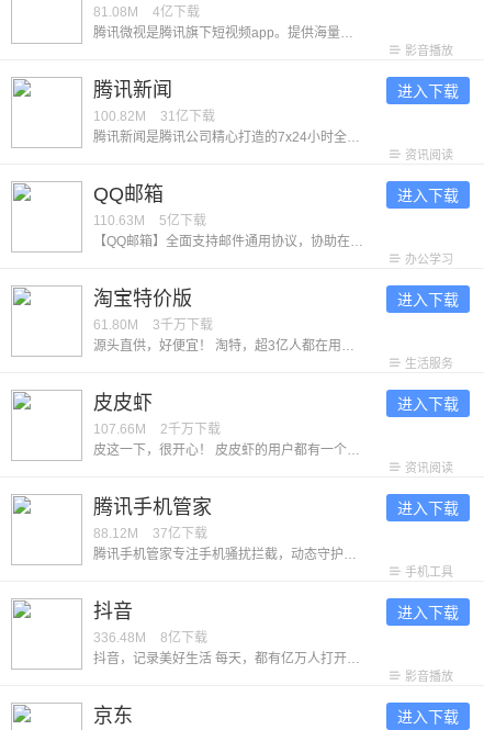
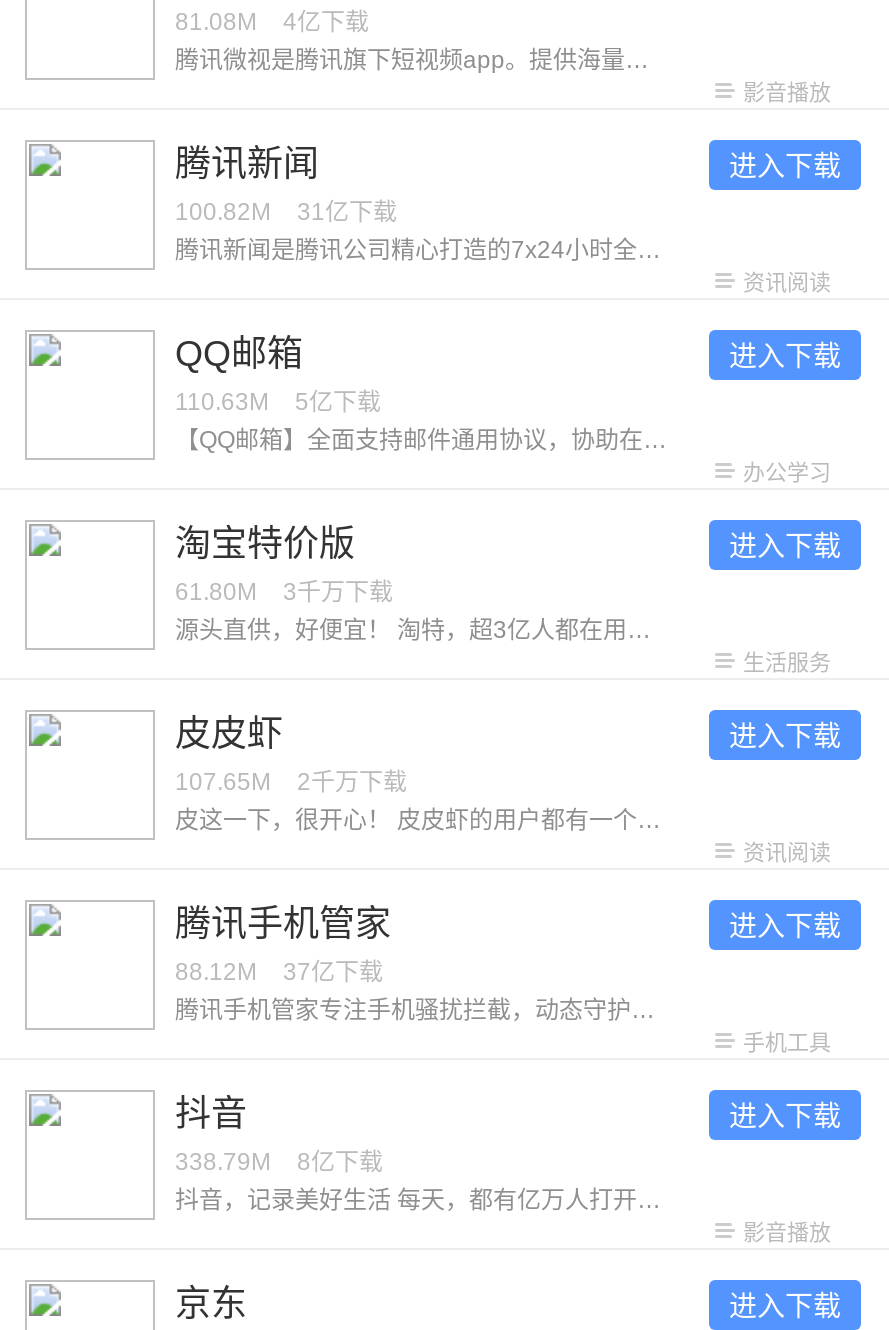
- 107.66M 2千万下载
+ 107.65M 2千万下载

- 336.48M 8亿下载
+ 338.79M 8亿下载
